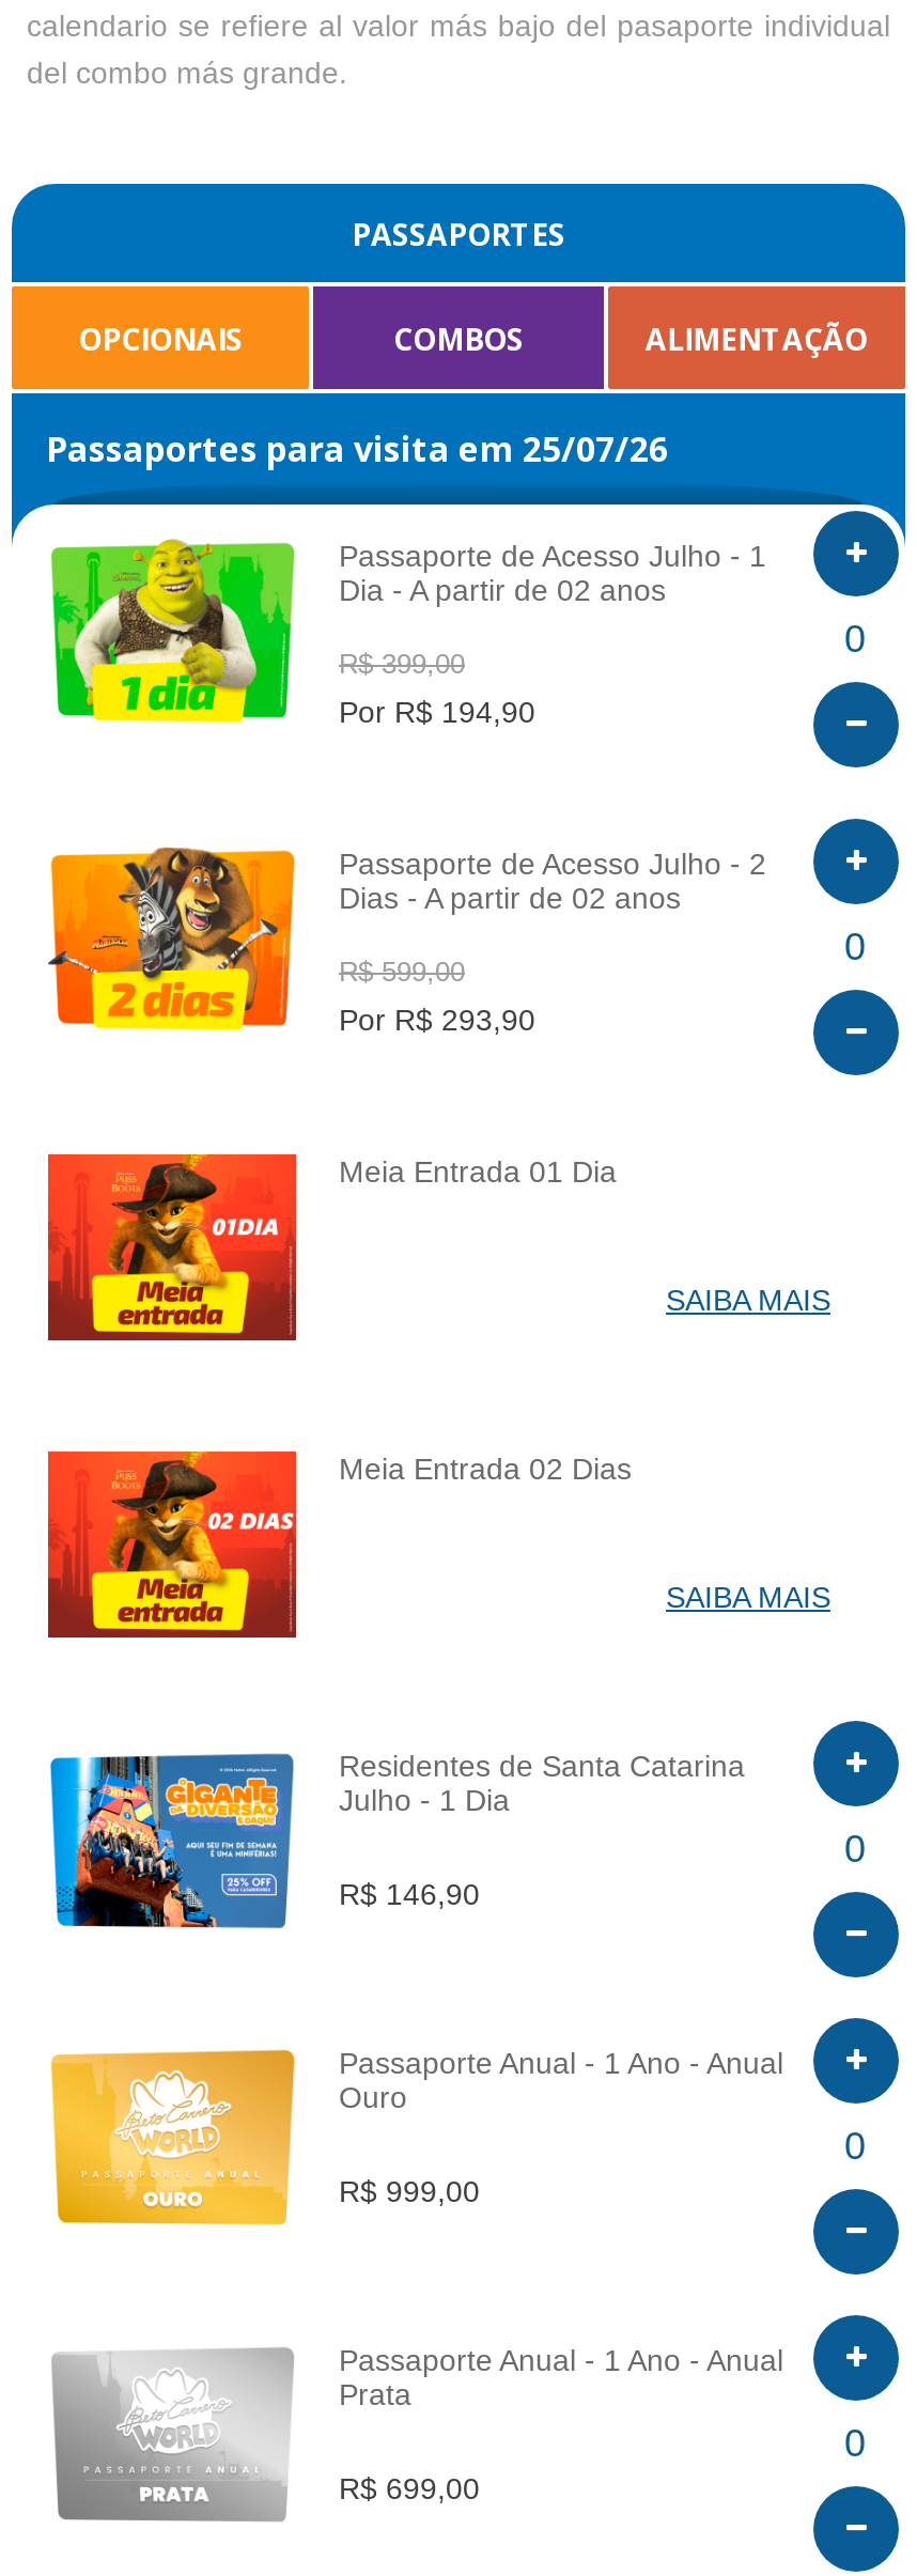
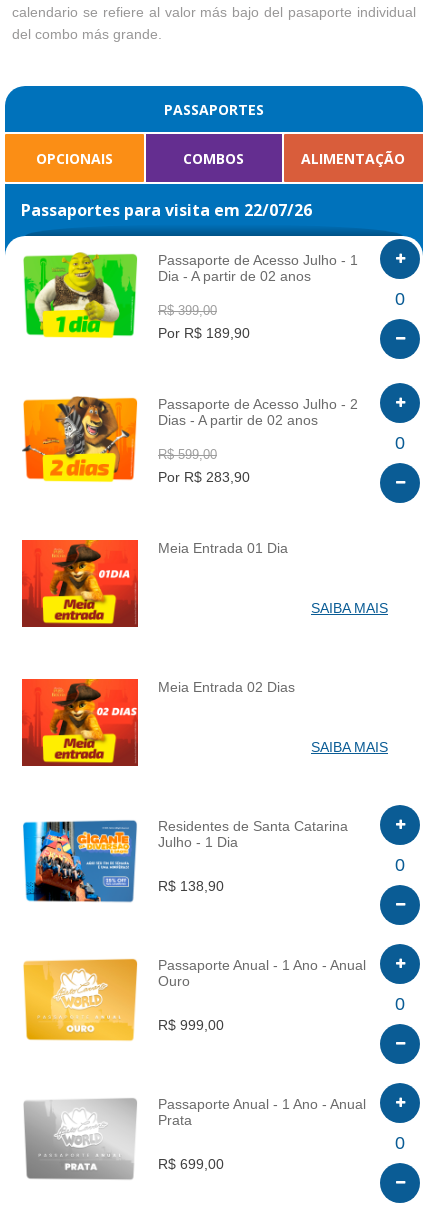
- Passaportes para visita em 25/07/26
+ Passaportes para visita em 22/07/26

- Por R$ 194,90
+ Por R$ 189,90

- Por R$ 293,90
+ Por R$ 283,90

- R$ 146,90
+ R$ 138,90
